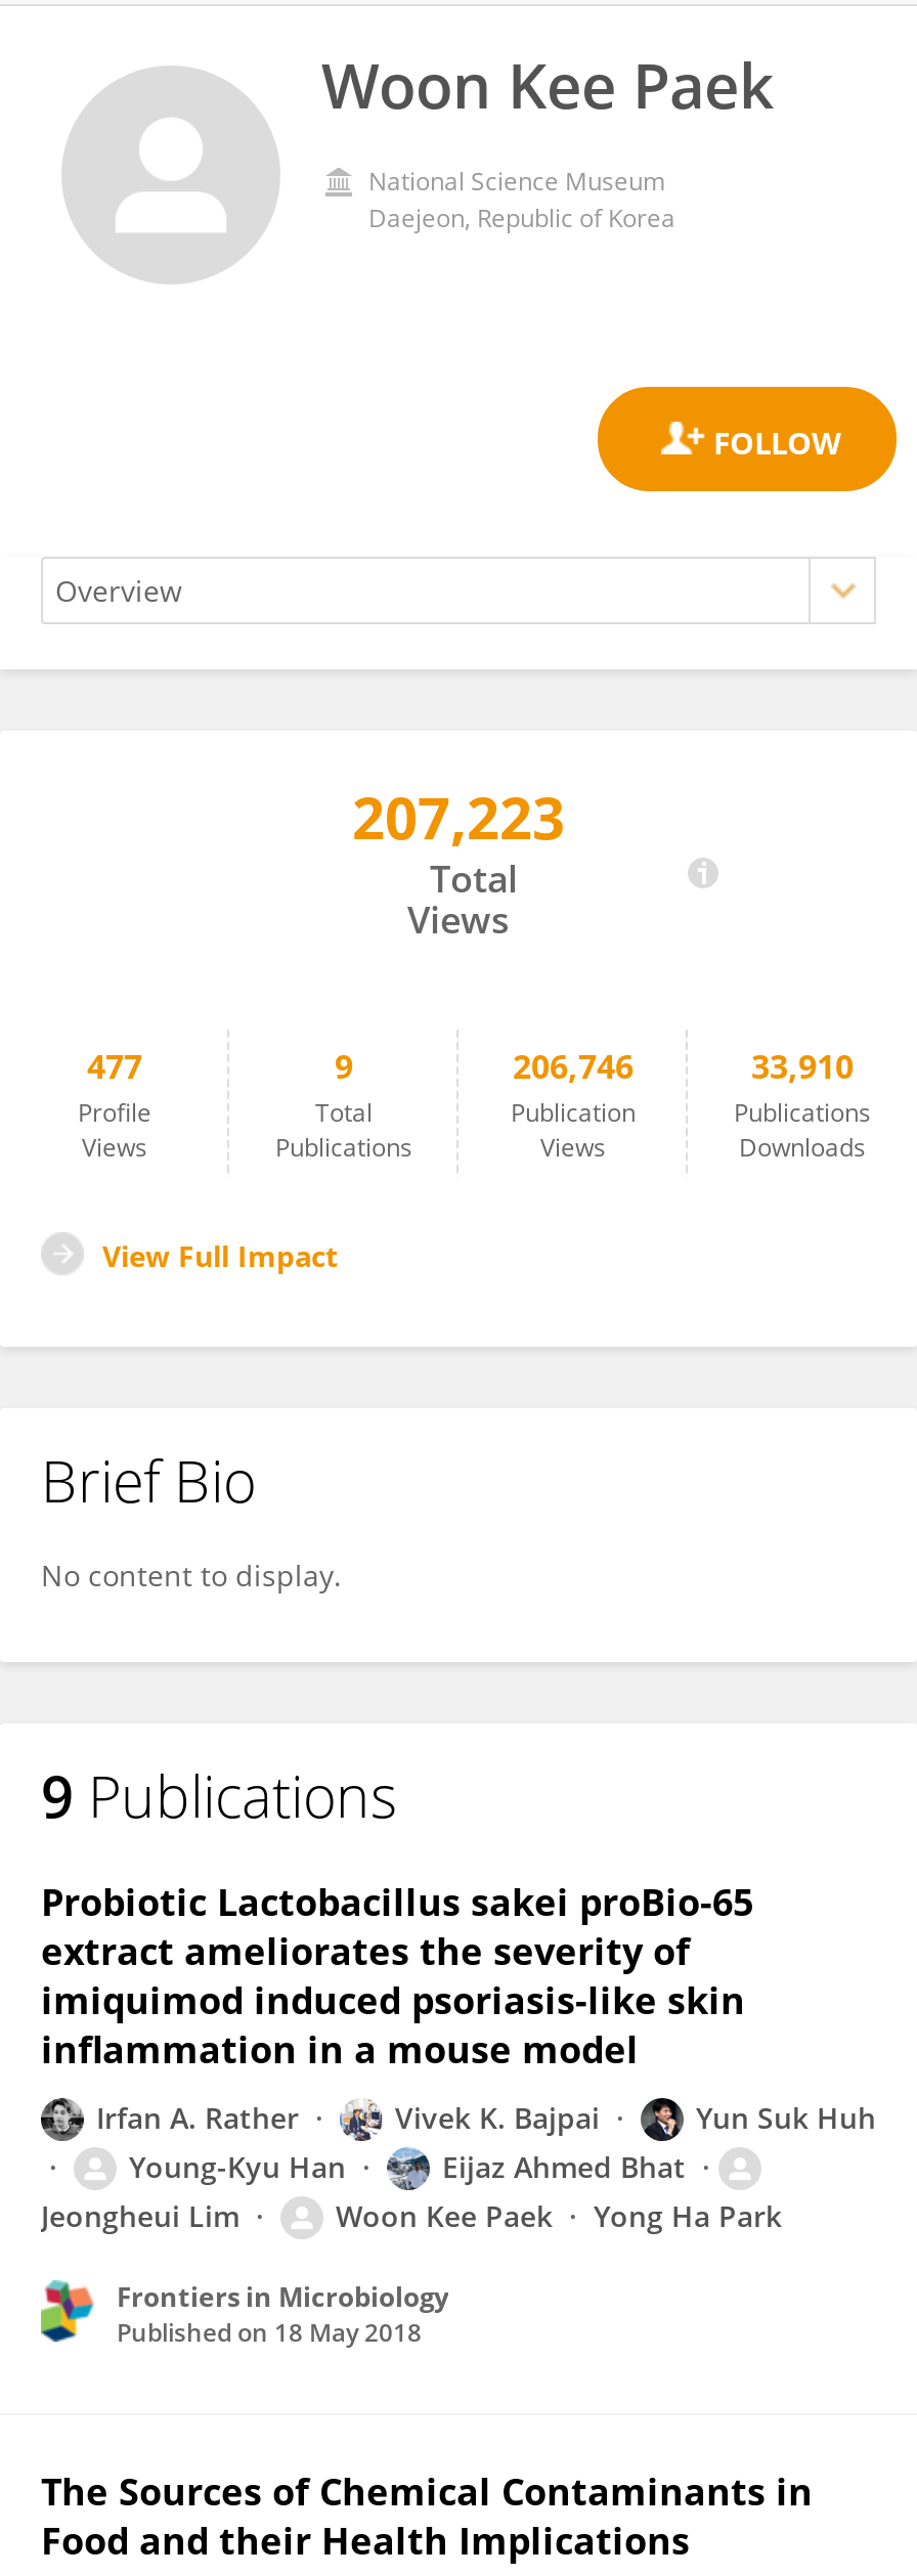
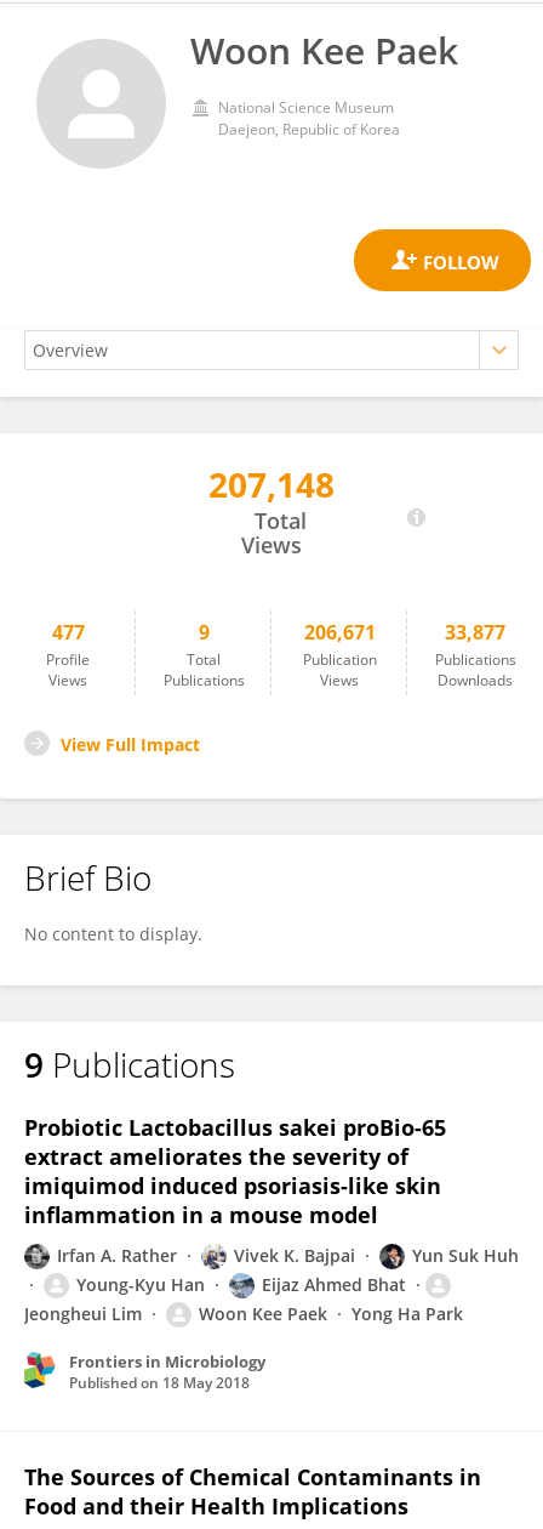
- 207,223
+ 207,148

- 206,746
+ 206,671

- 33,910
+ 33,877
